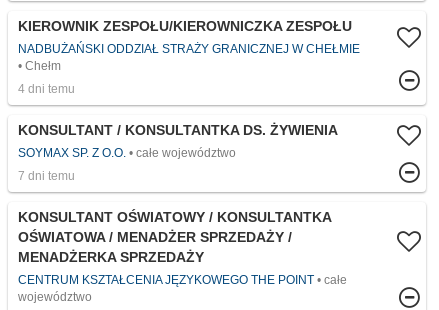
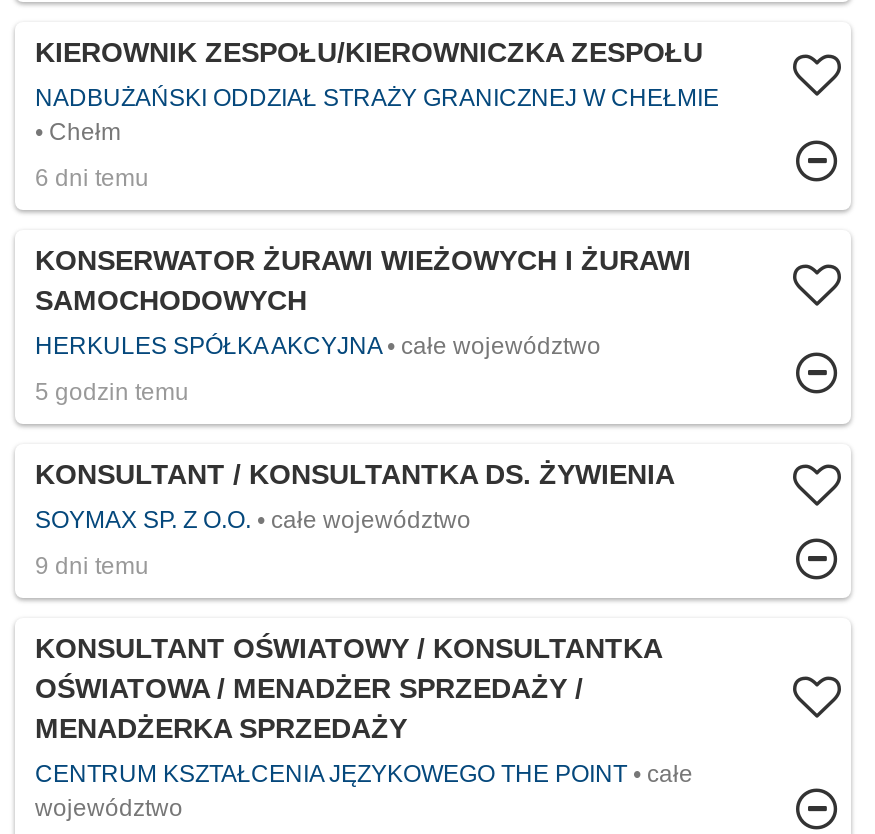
- 4 dni temu
+ 6 dni temu
+ KONSERWATOR ŻURAWI WIEŻOWYCH I ŻURAWI
+ SAMOCHODOWYCH
+ HERKULES SPÓŁKA AKCYJNA
+ całe województwo
+ 5 godzin temu

- 7 dni temu
+ 9 dni temu
